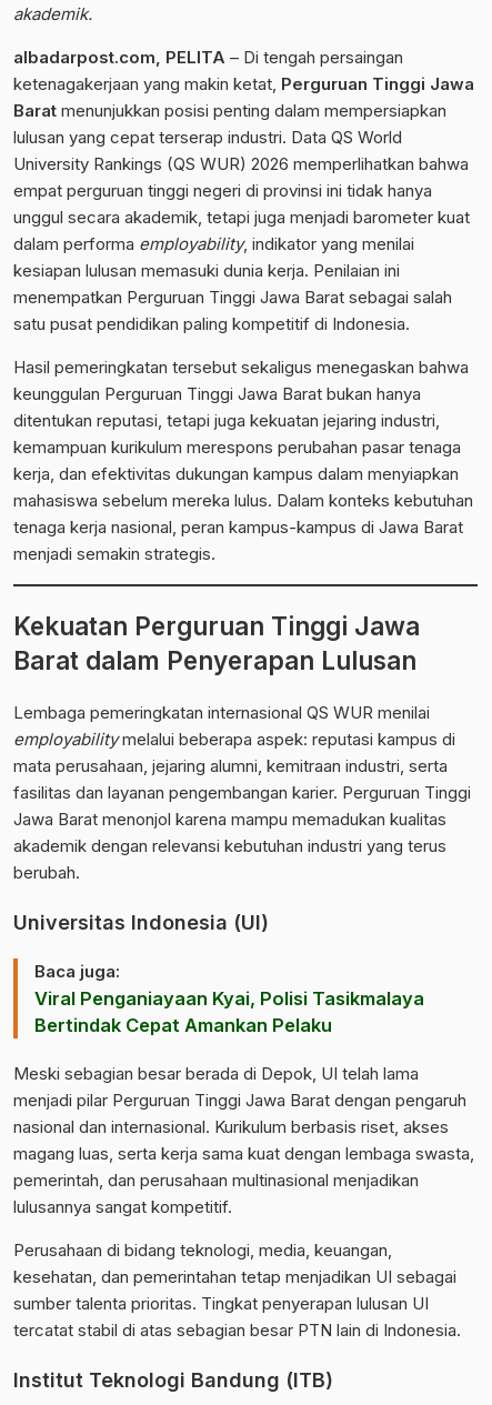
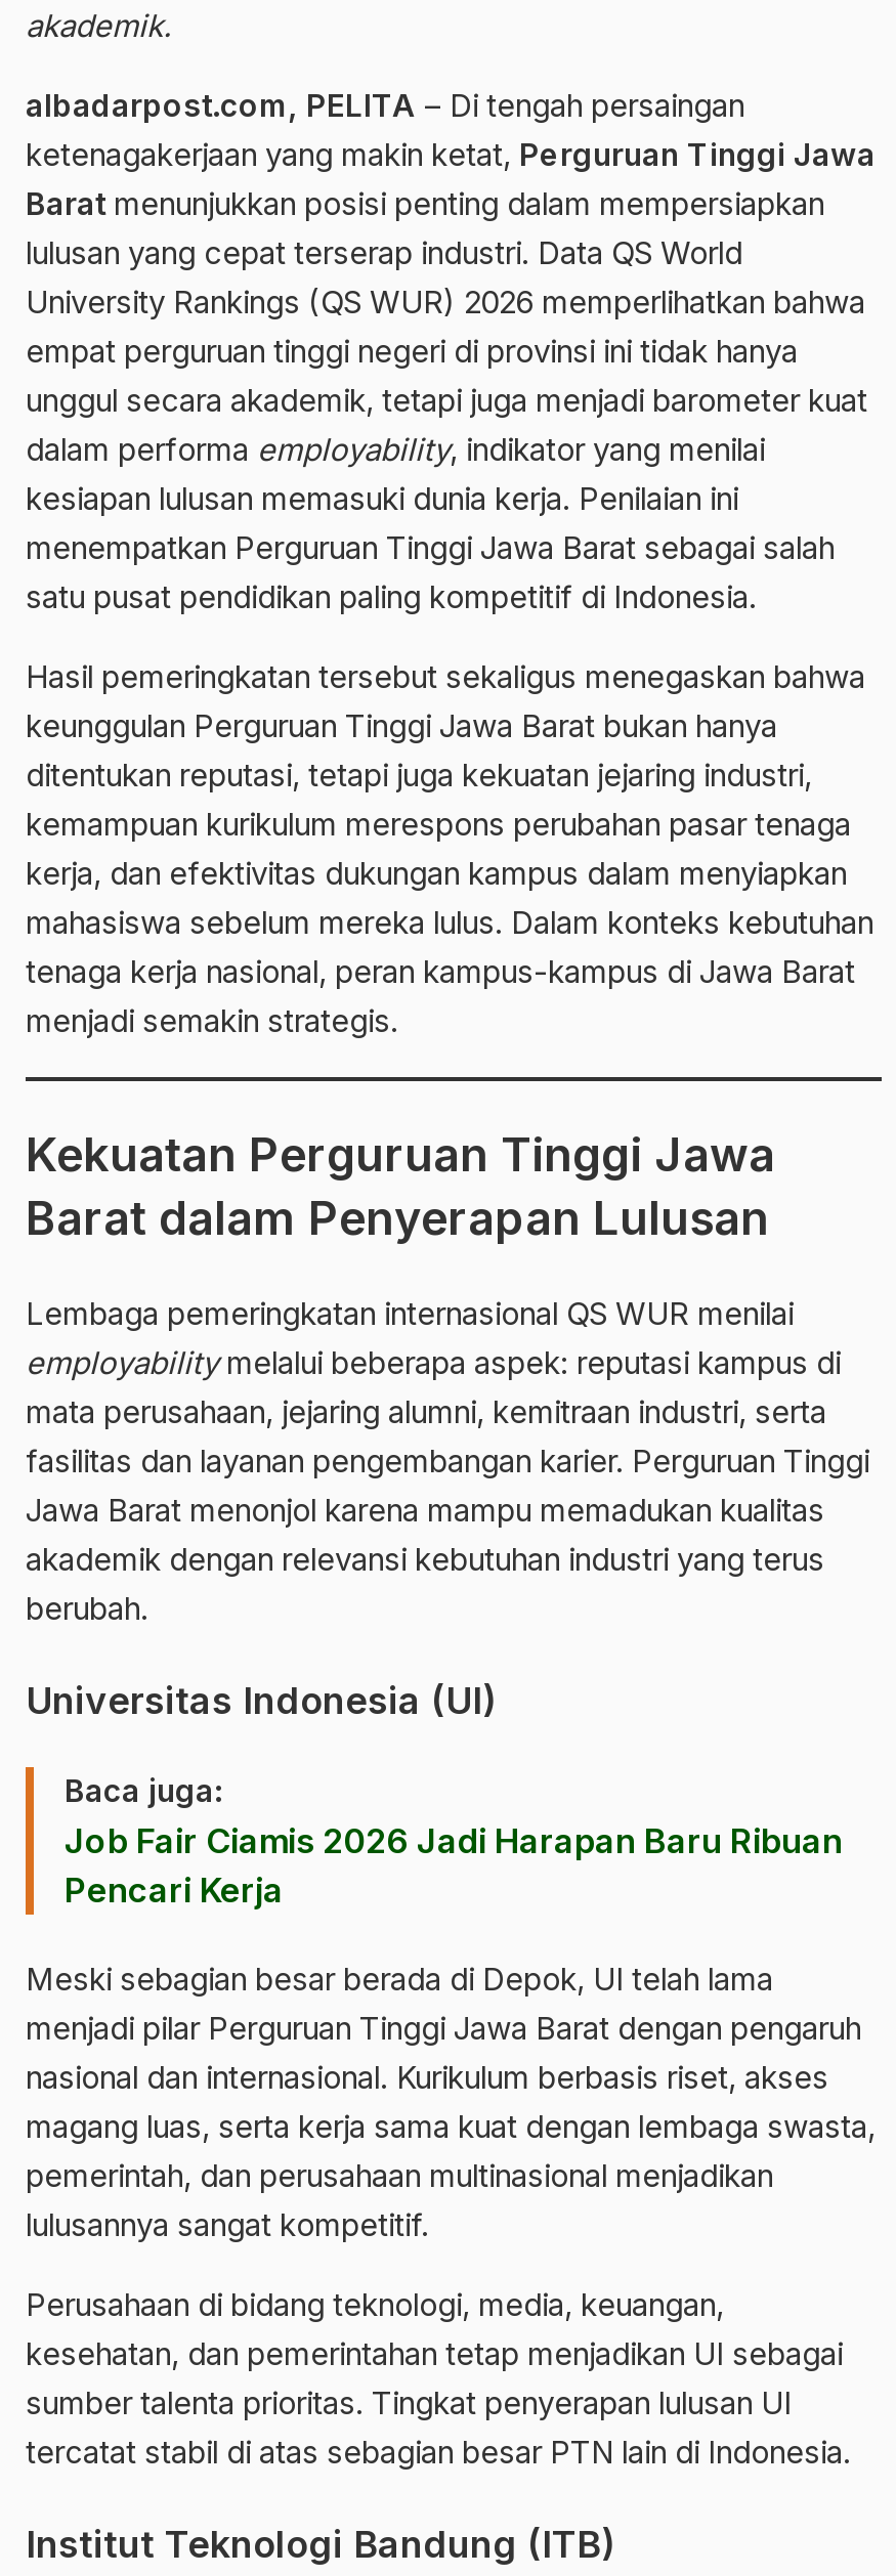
- Viral Penganiayaan Kyai, Polisi Tasikmalaya
- Bertindak Cepat Amankan Pelaku
+ Job Fair Ciamis 2026 Jadi Harapan Baru Ribuan
+ Pencari Kerja
